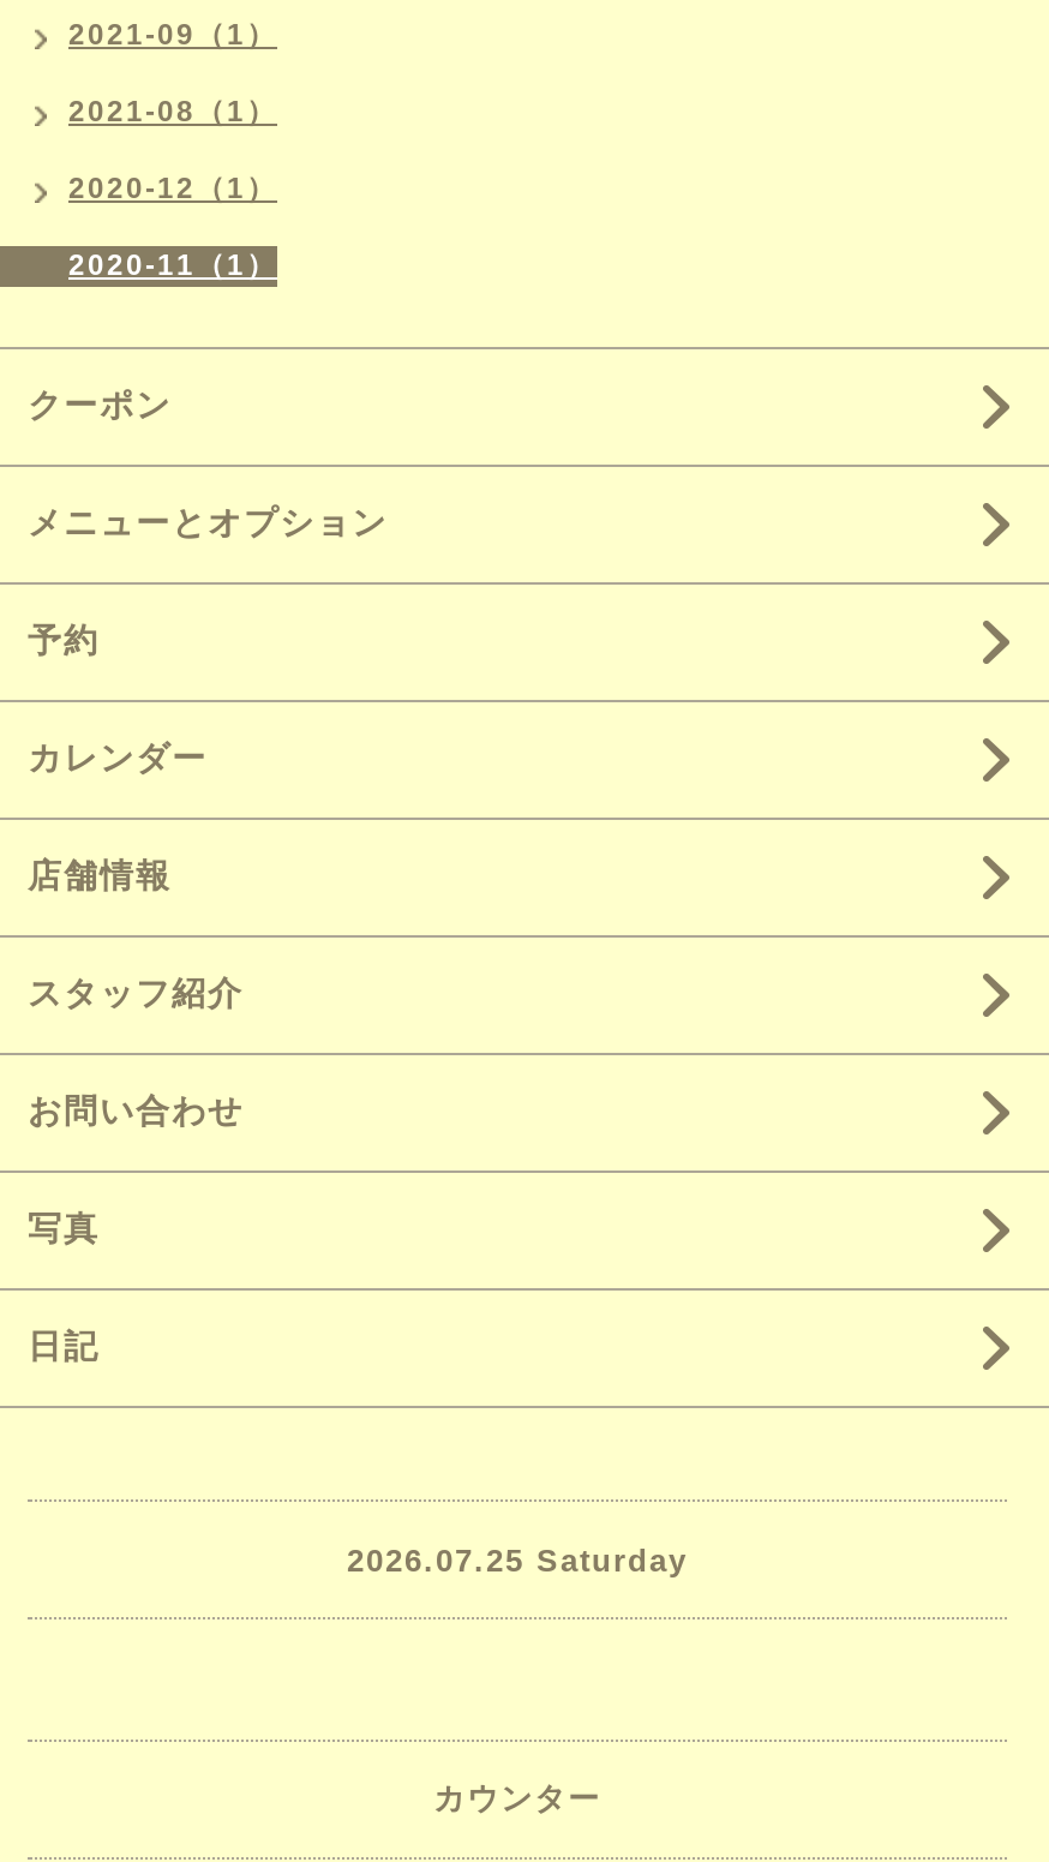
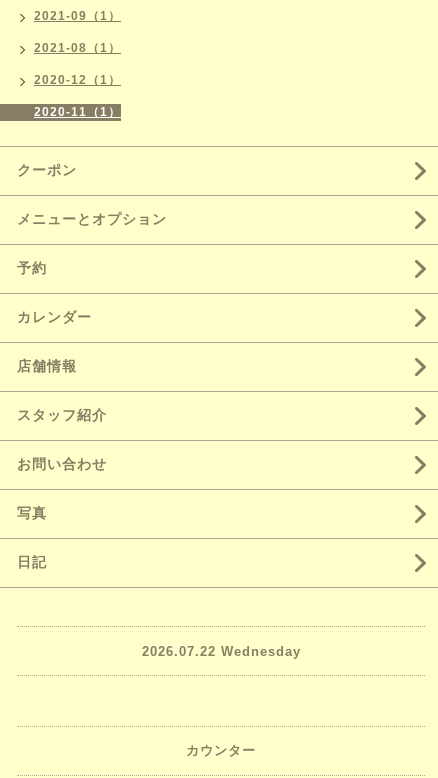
- 2026.07.25 Saturday
+ 2026.07.22 Wednesday
